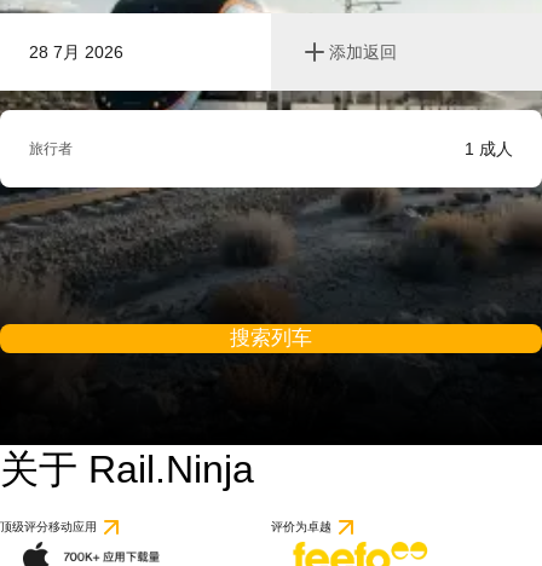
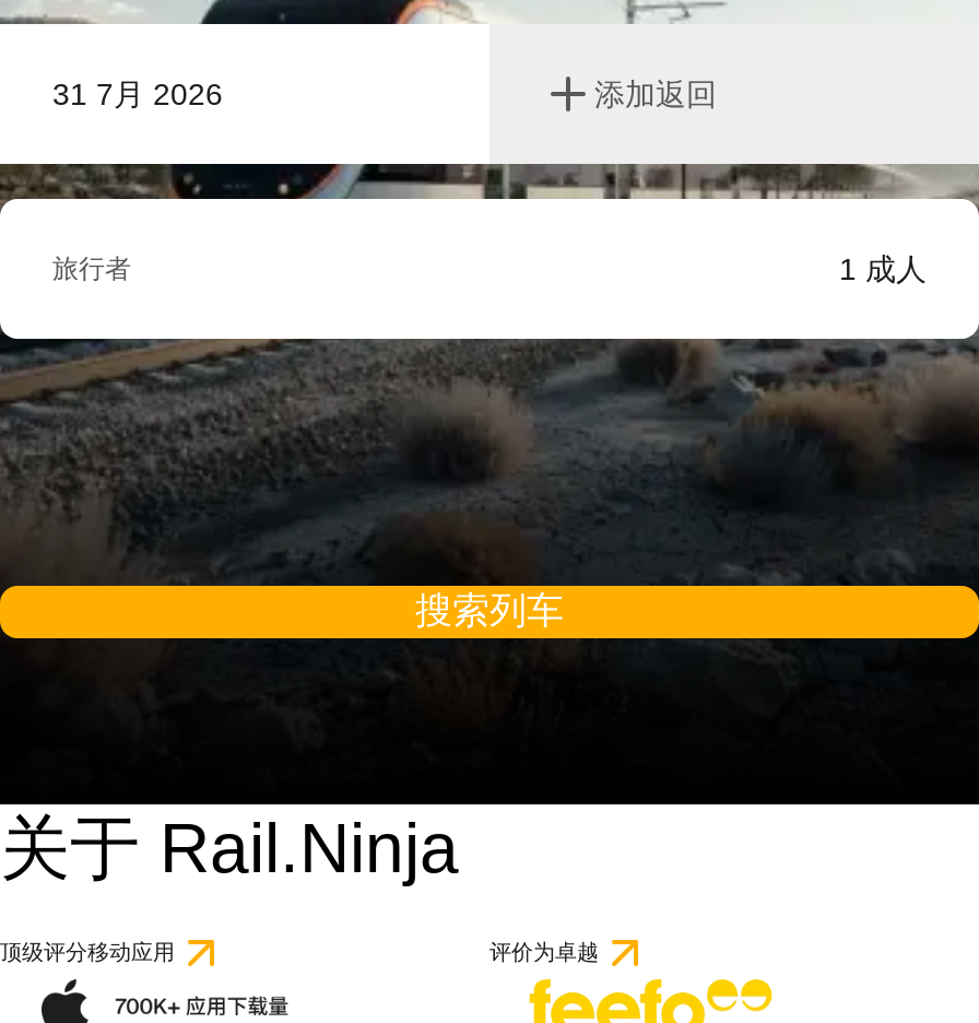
- 28 7月 2026
+ 31 7月 2026
